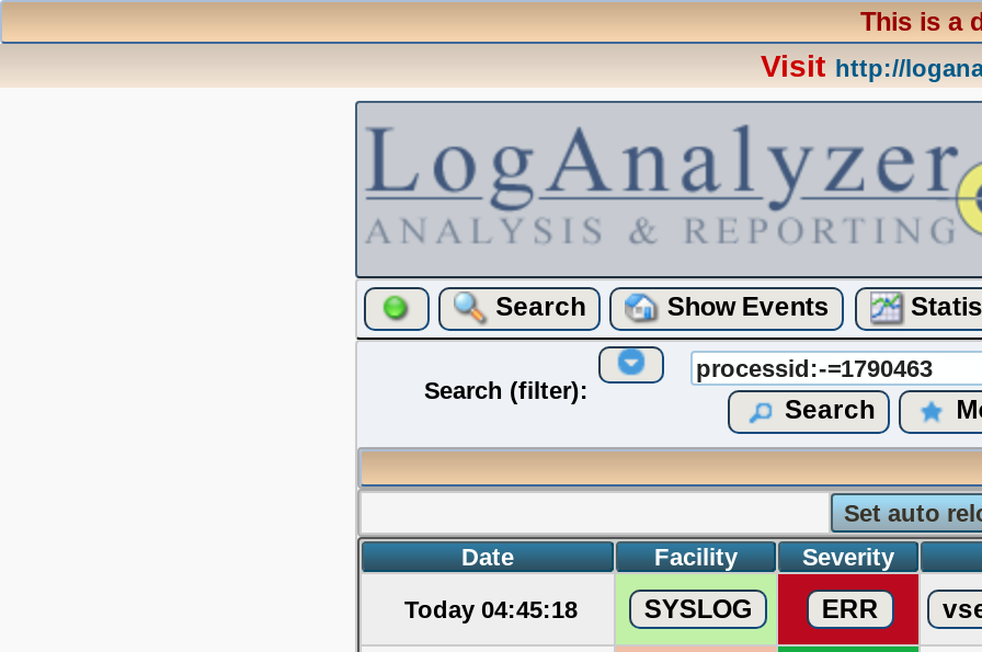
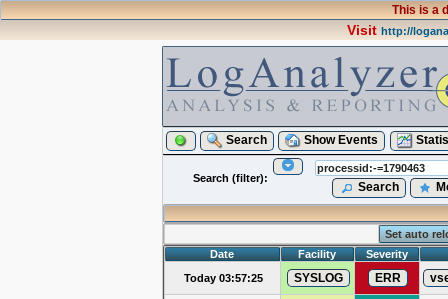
- Today 04:45:18
+ Today 03:57:25
